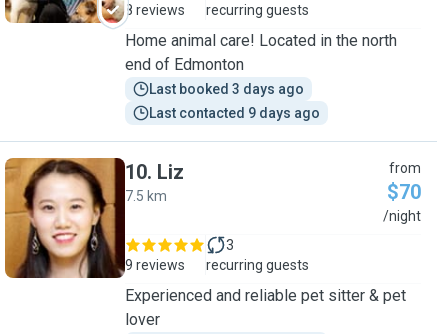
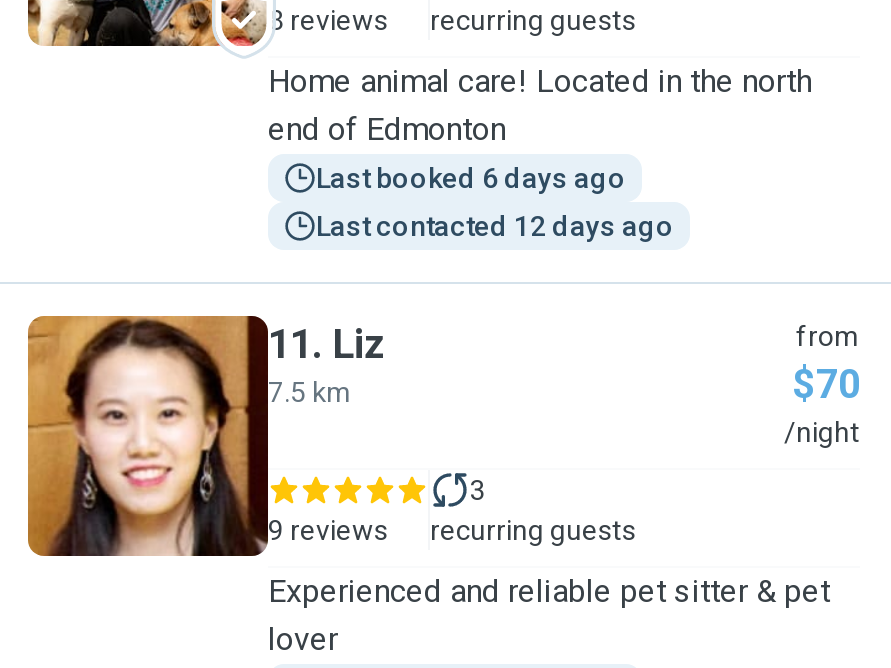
- Last booked 3 days ago
+ Last booked 6 days ago

- Last contacted 9 days ago
+ Last contacted 12 days ago

- 10. Liz
+ 11. Liz
